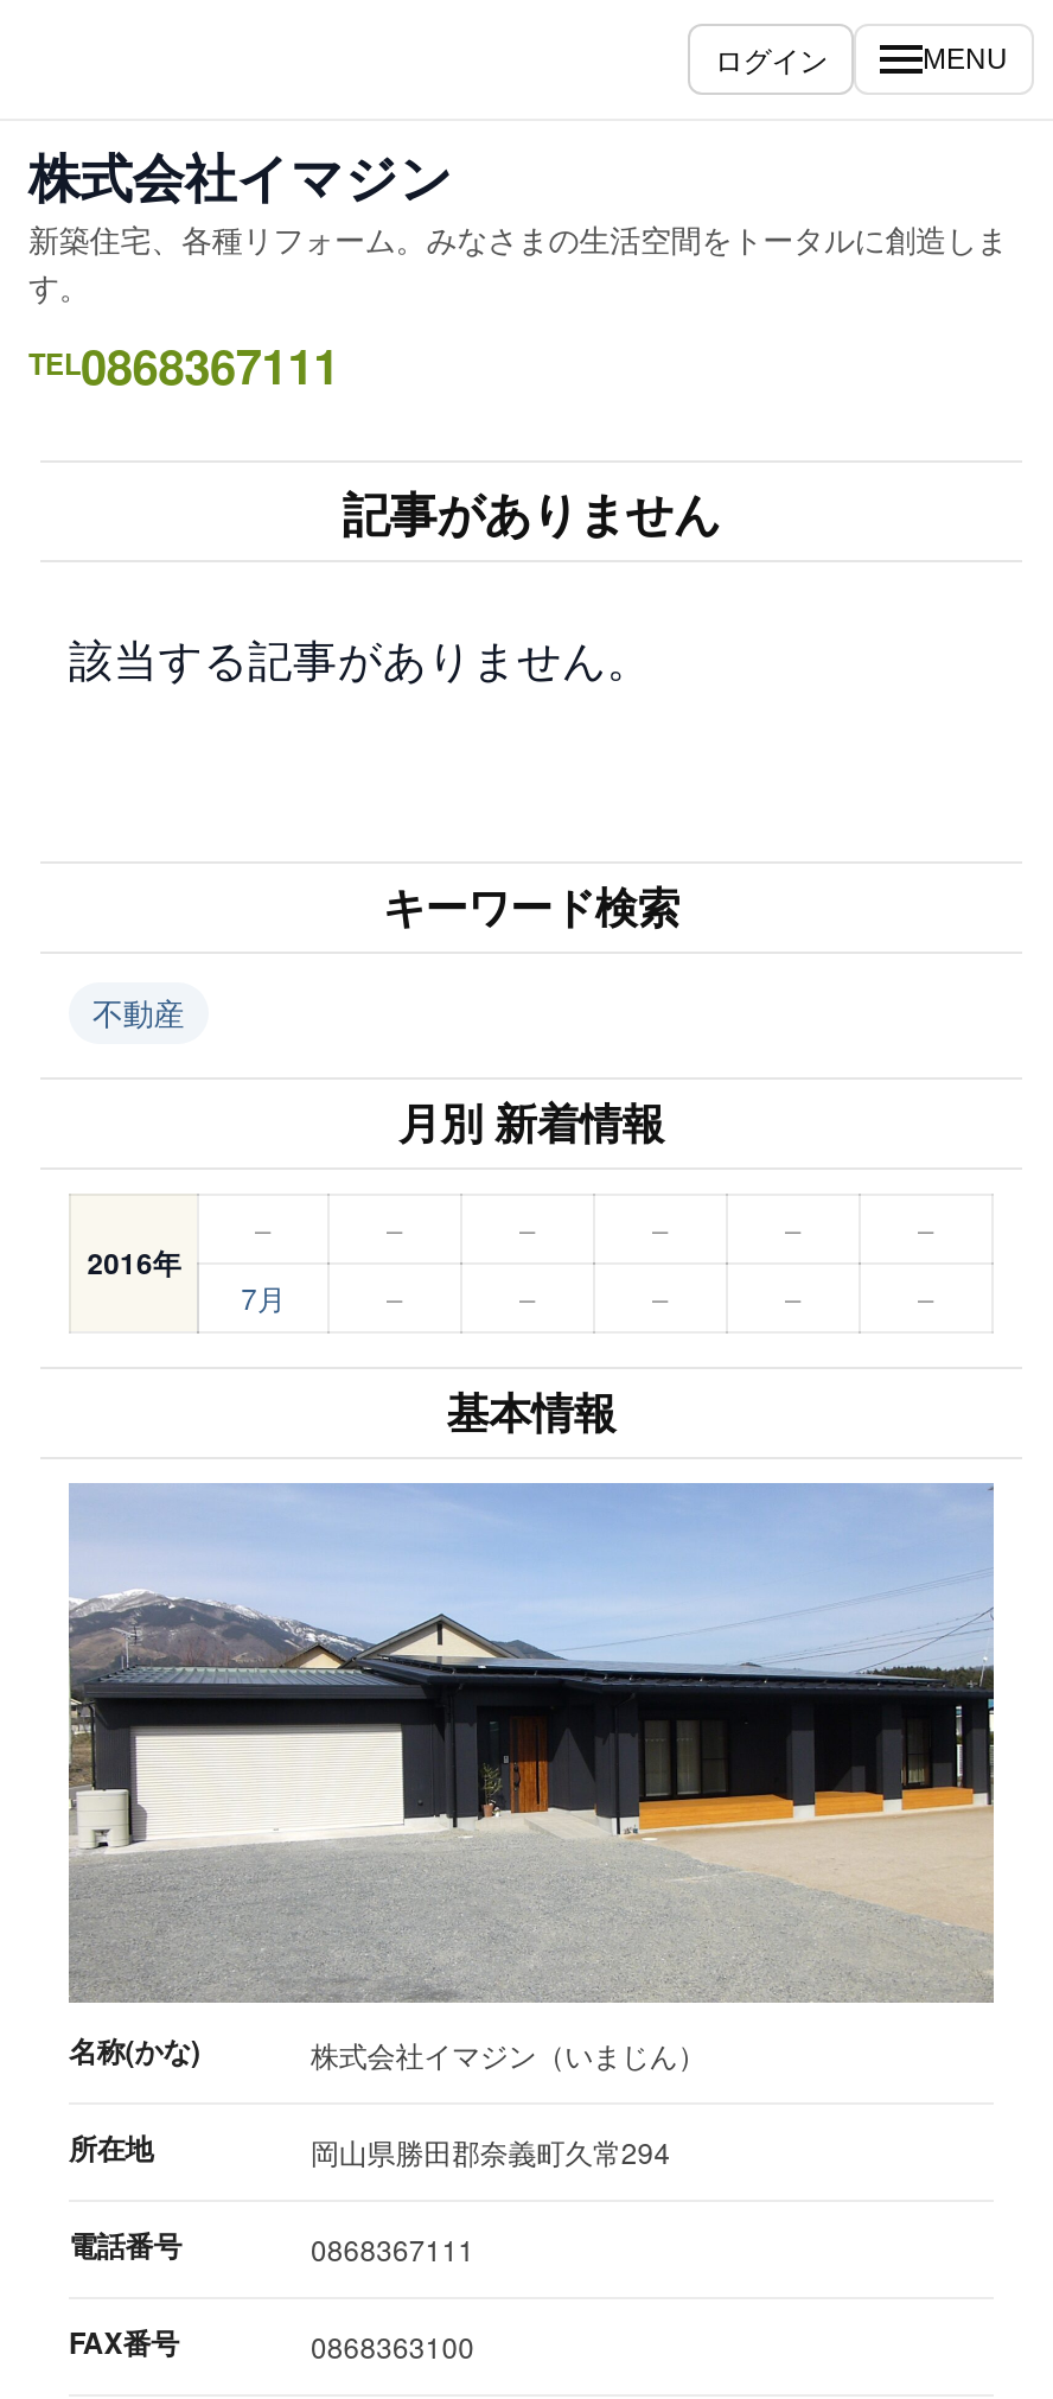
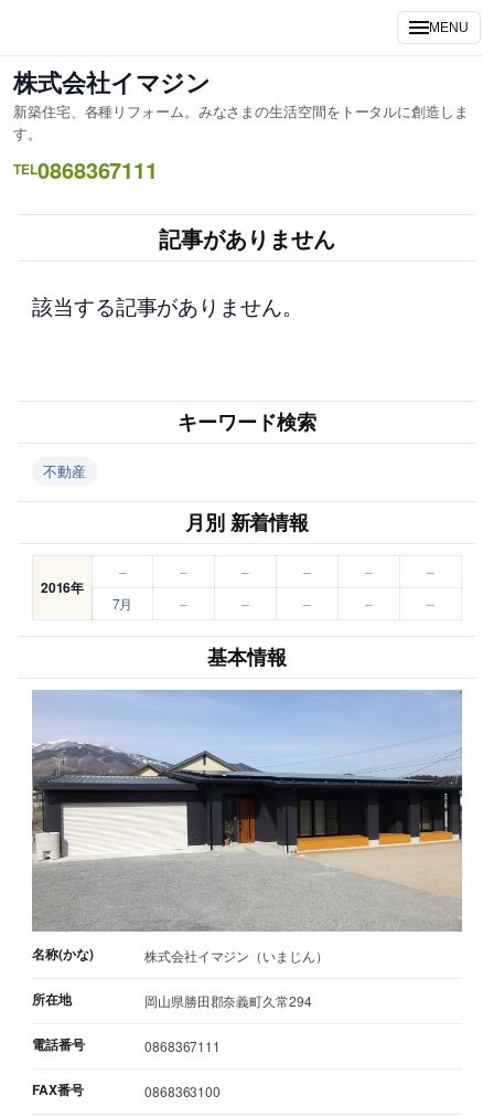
- ログイン
